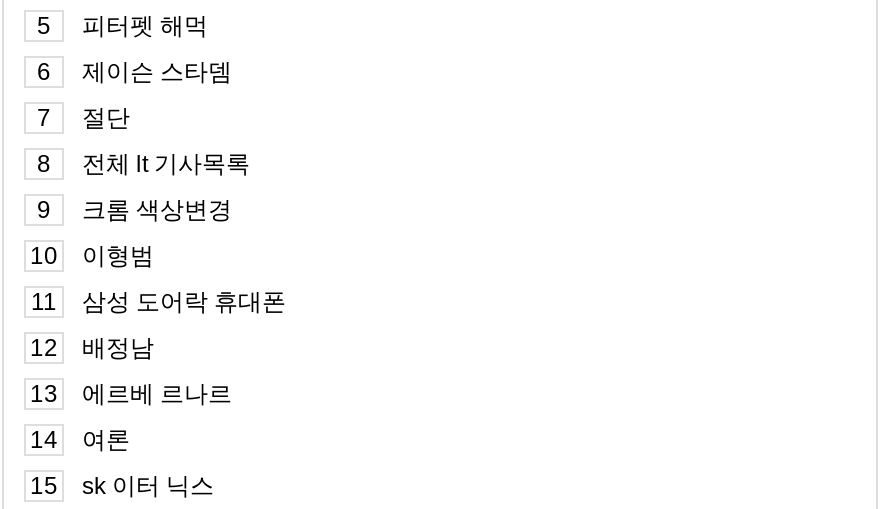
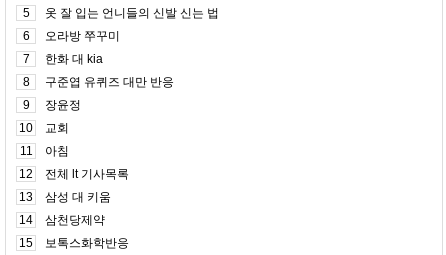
- 피터펫 해먹
+ 옷 잘 입는 언니들의 신발 신는 법

- 제이슨 스타뎀
+ 오라방 쭈꾸미

- 절단
+ 한화 대 kia

moved down: 전체 lt 기사목록

+ 구준엽 유퀴즈 대만 반응

- 크롬 색상변경
+ 장윤정

- 이형범
+ 교회

- 삼성 도어락 휴대폰
+ 아침

- 배정남

- 에르베 르나르
+ 삼성 대 키움

- 여론
+ 삼천당제약

- sk 이터 닉스
+ 보톡스화학반응
